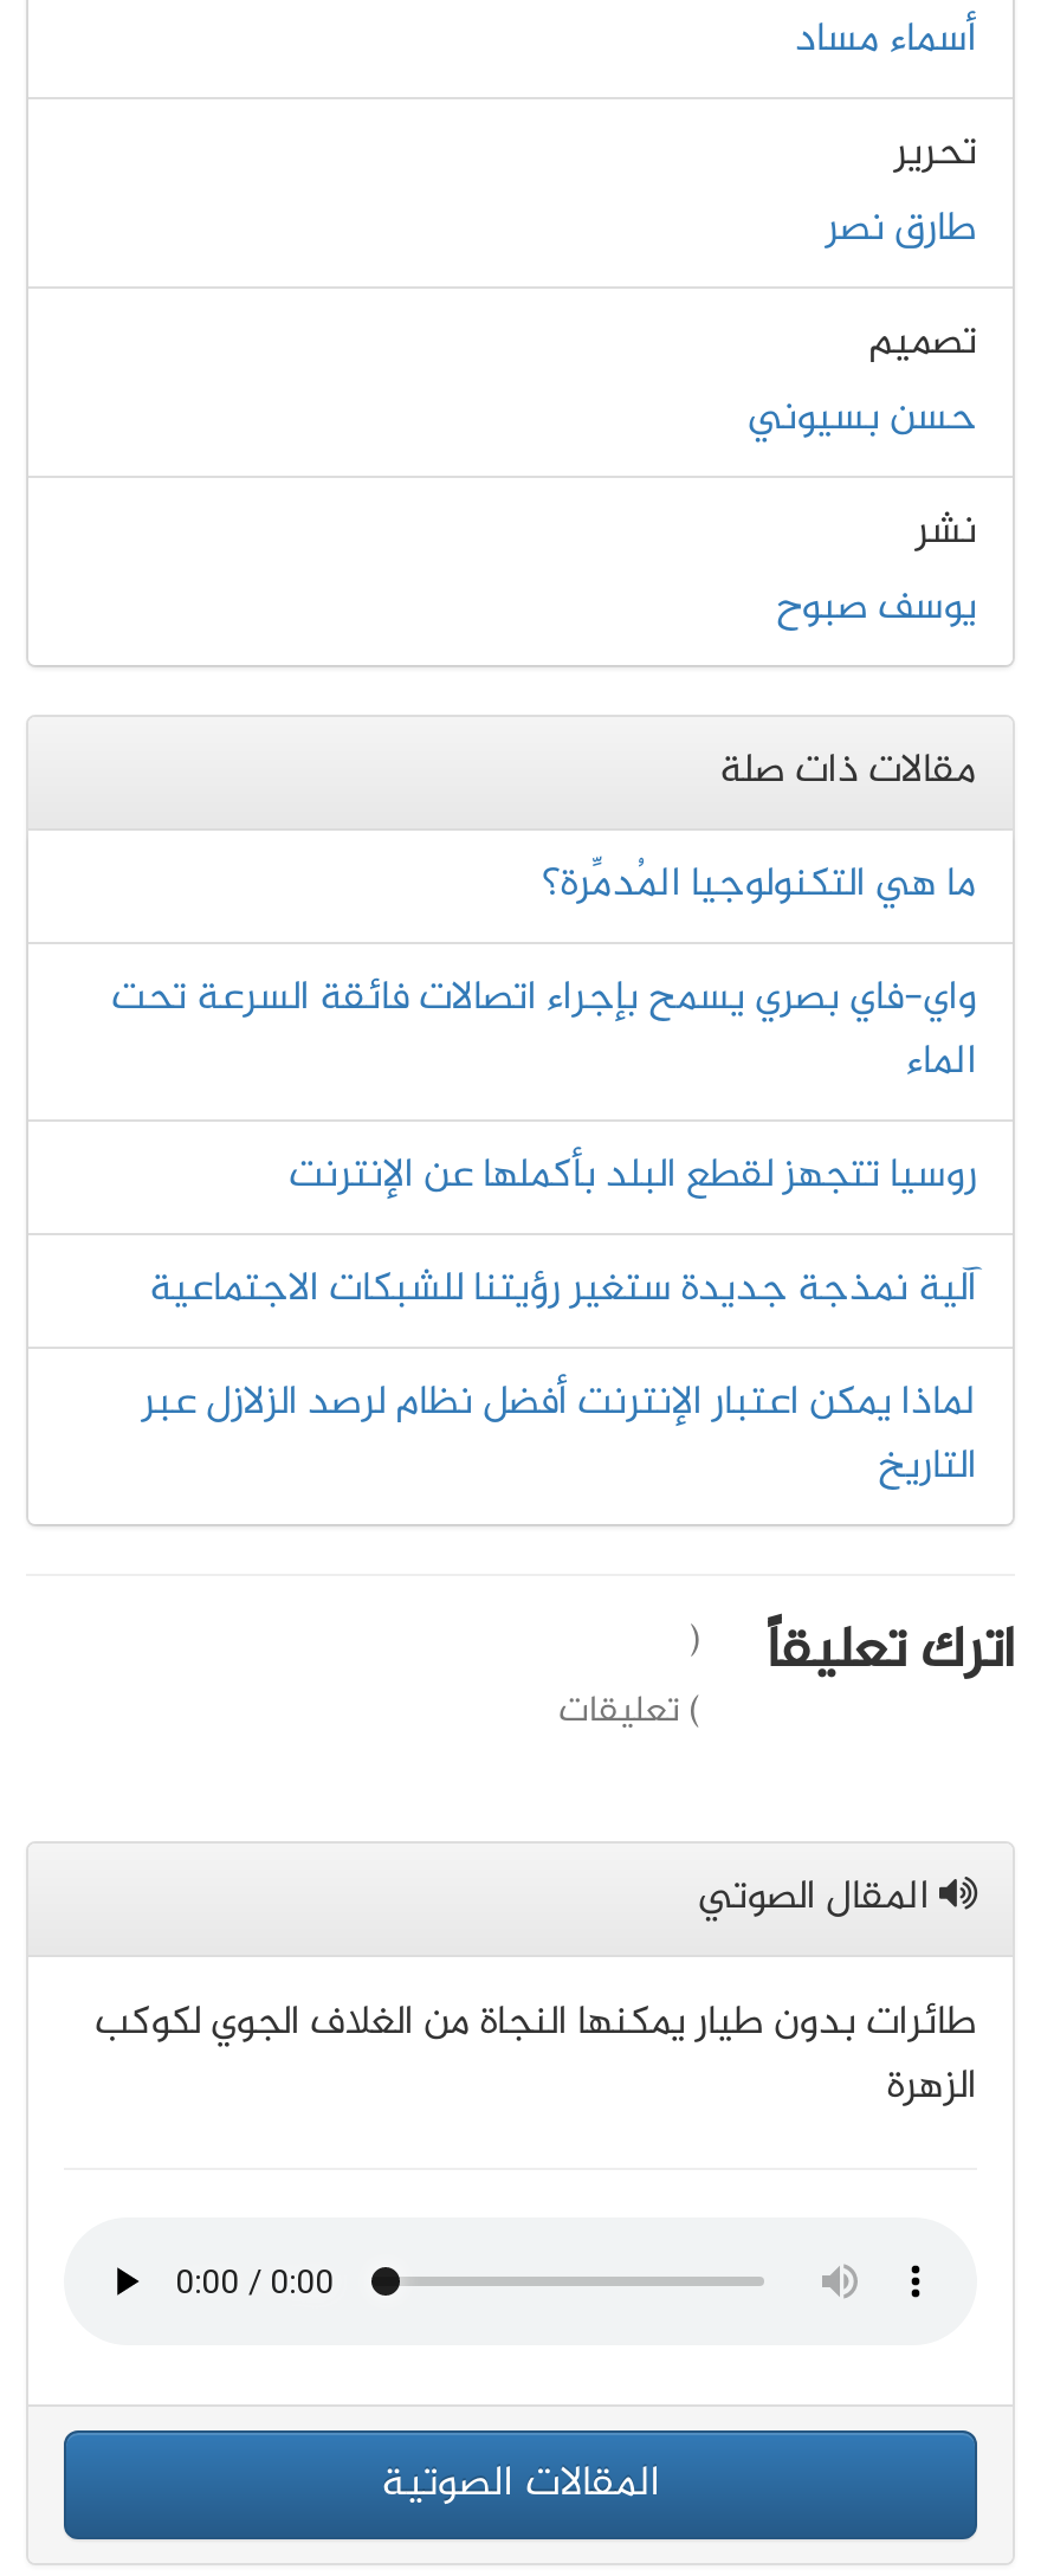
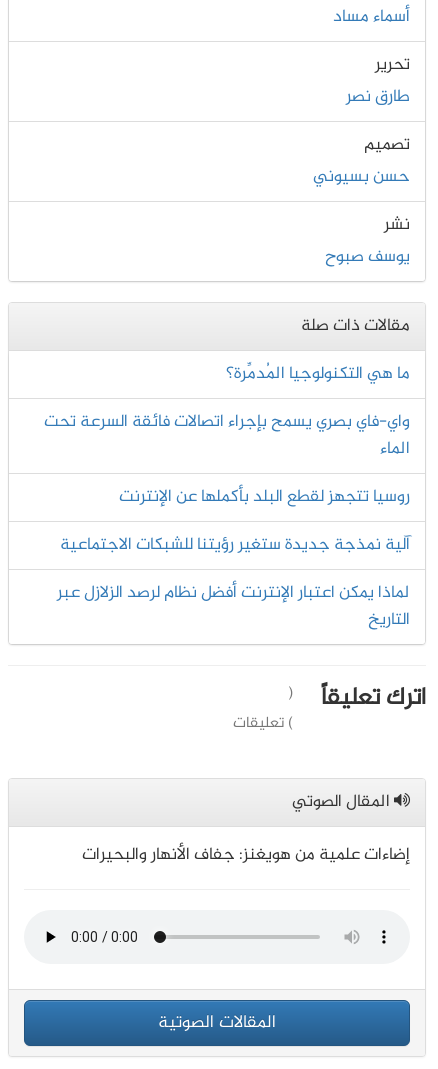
- طائرات بدون طيار يمكنها النجاة من الغلاف الجوي لكوكب
- الزهرة
+ إضاءات علمية من هويغنز: جفاف الأنهار والبحيرات
